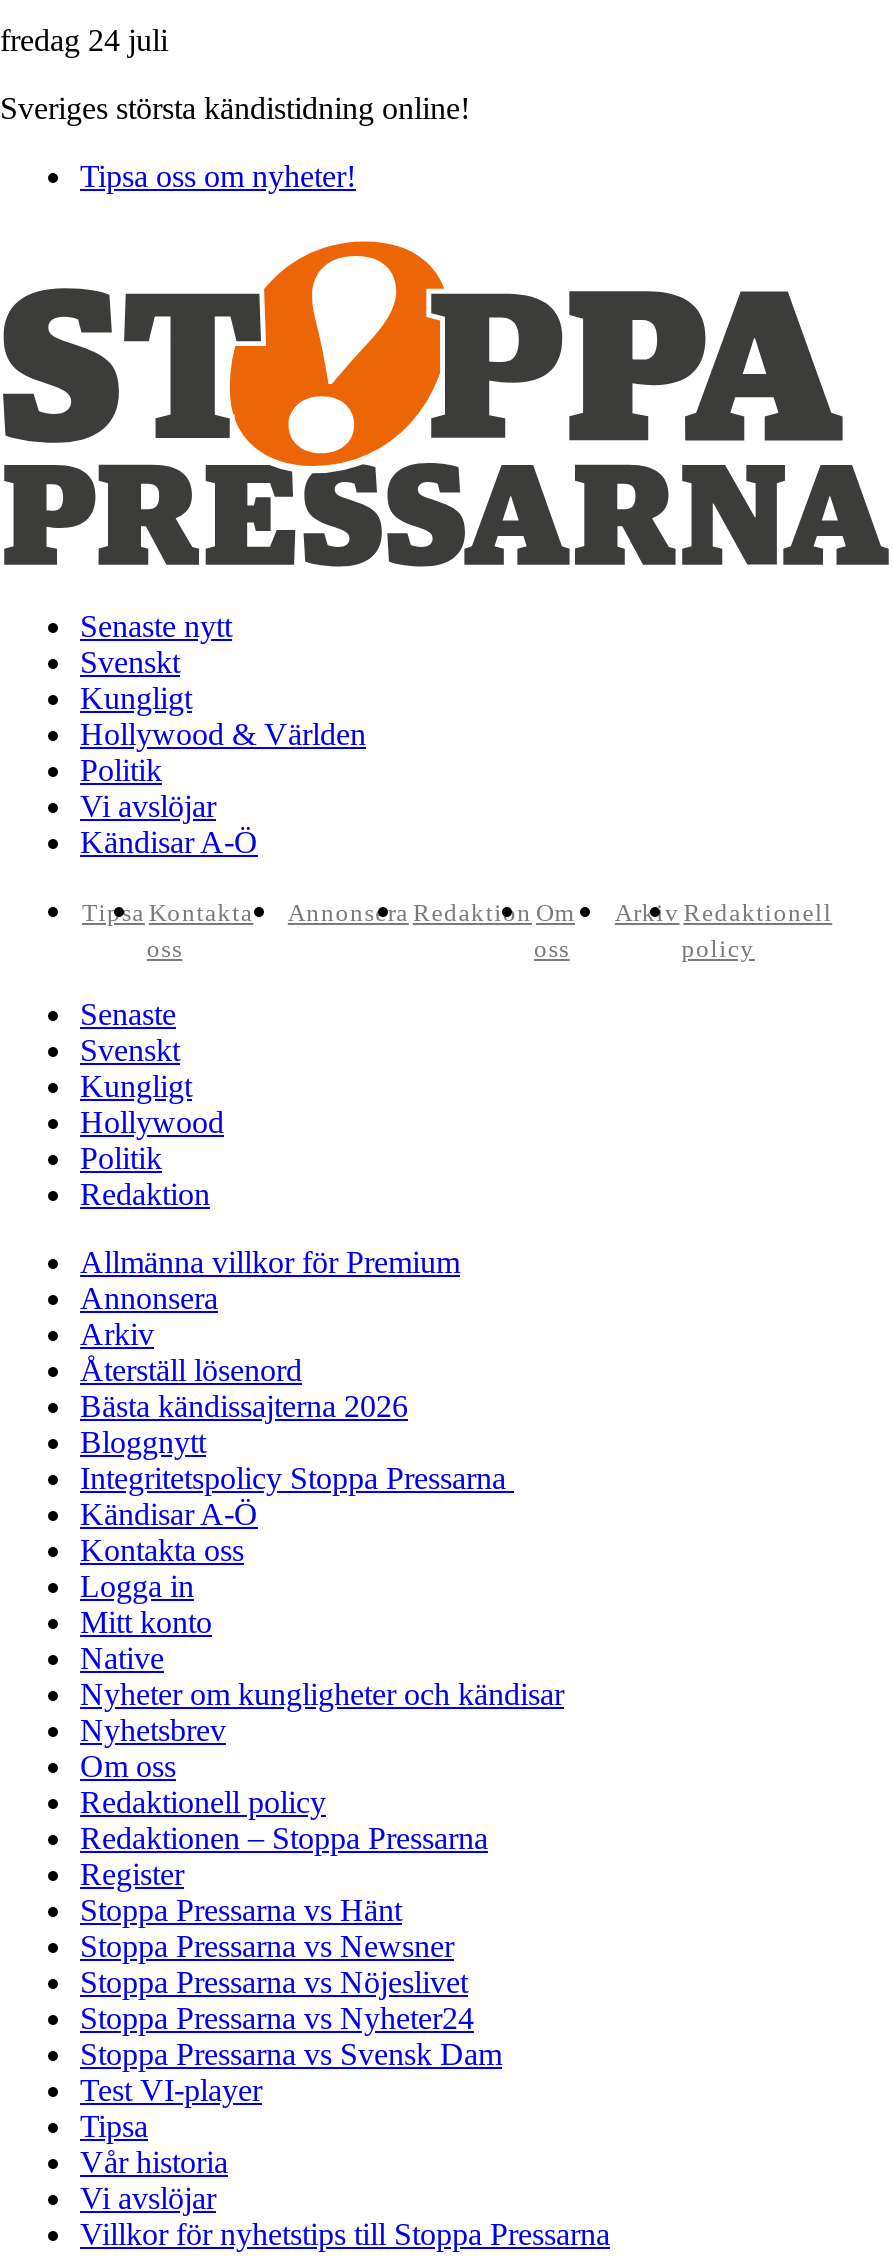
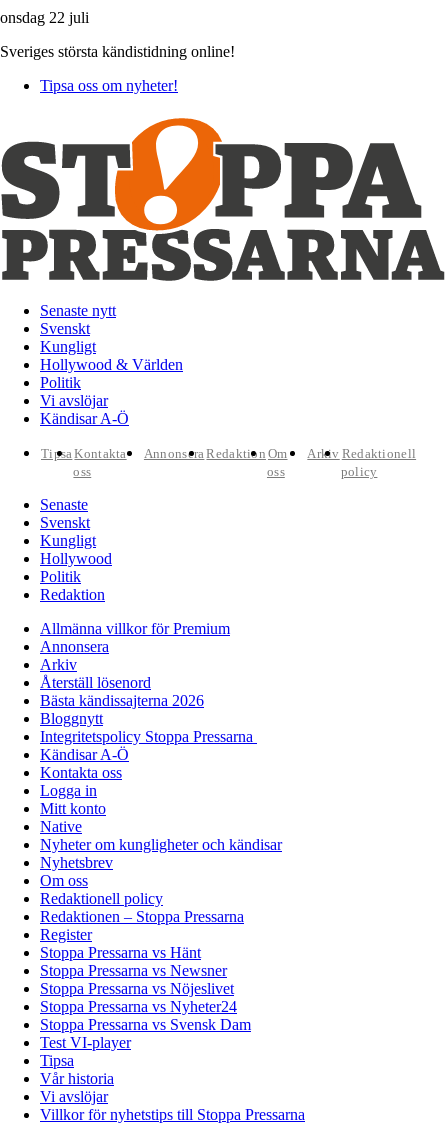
- fredag 24 juli
+ onsdag 22 juli
